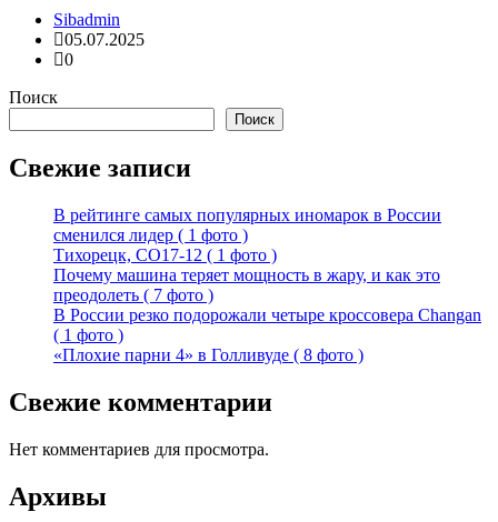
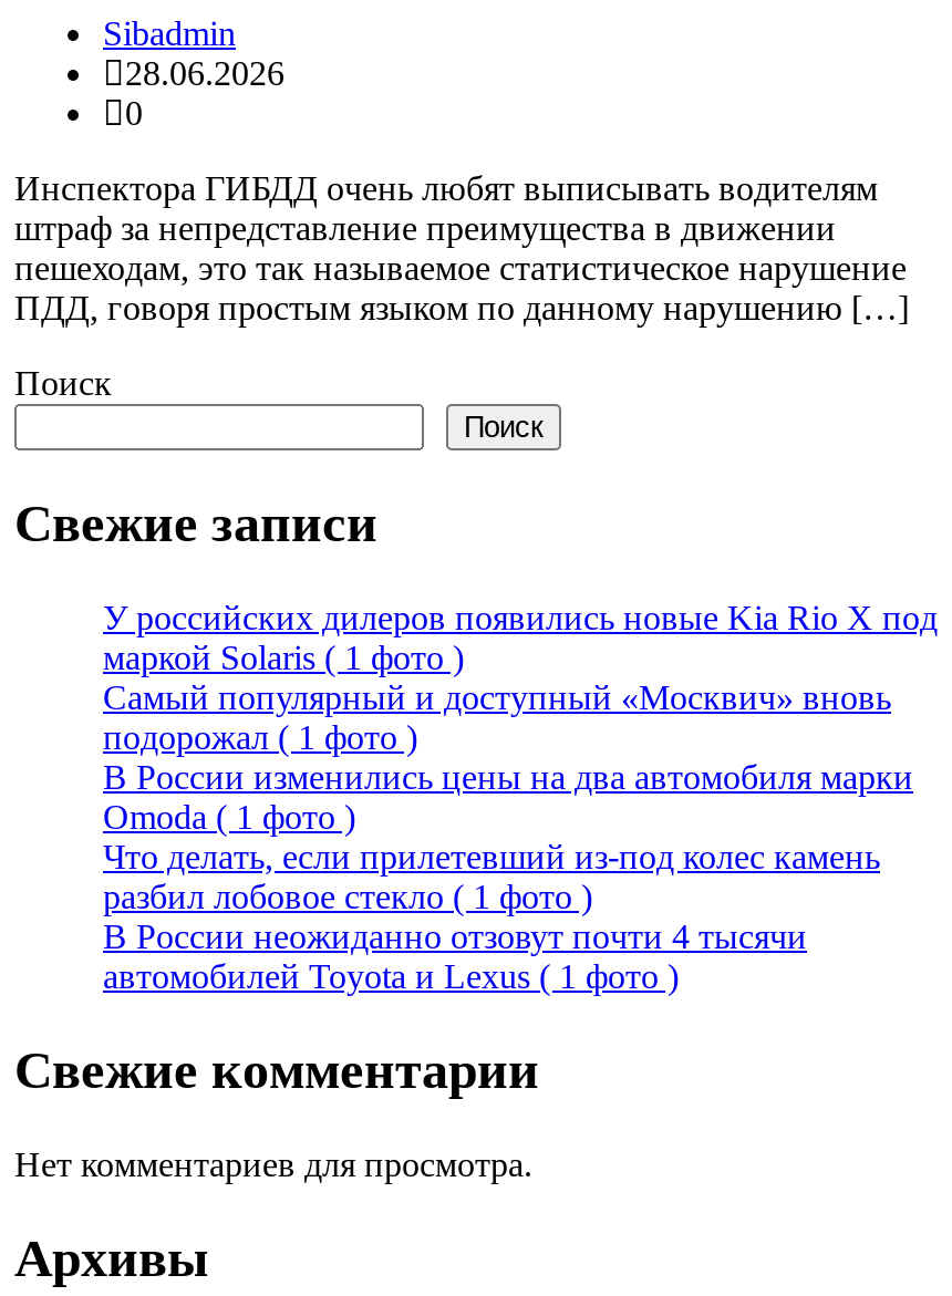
- 05.07.2025
+ 28.06.2026

+ Инспектора ГИБДД очень любят выписывать водителям
+ штраф за непредставление преимущества в движении
+ пешеходам, это так называемое статистическое нарушение
+ ПДД, говоря простым языком по данному нарушению […]

- В рейтинге самых популярных иномарок в России
- сменился лидер ( 1 фото )
- Тихорецк, СО17-12 ( 1 фото )
- Почему машина теряет мощность в жару, и как это
- преодолеть ( 7 фото )
- В России резко подорожали четыре кроссовера Changan
- ( 1 фото )
- «Плохие парни 4» в Голливуде ( 8 фото )
+ У российских дилеров появились новые Kia Rio X под
+ маркой Solaris ( 1 фото )
+ Самый популярный и доступный «Москвич» вновь
+ подорожал ( 1 фото )
+ В России изменились цены на два автомобиля марки
+ Omoda ( 1 фото )
+ Что делать, если прилетевший из-под колес камень
+ разбил лобовое стекло ( 1 фото )
+ В России неожиданно отзовут почти 4 тысячи
+ автомобилей Toyota и Lexus ( 1 фото )
